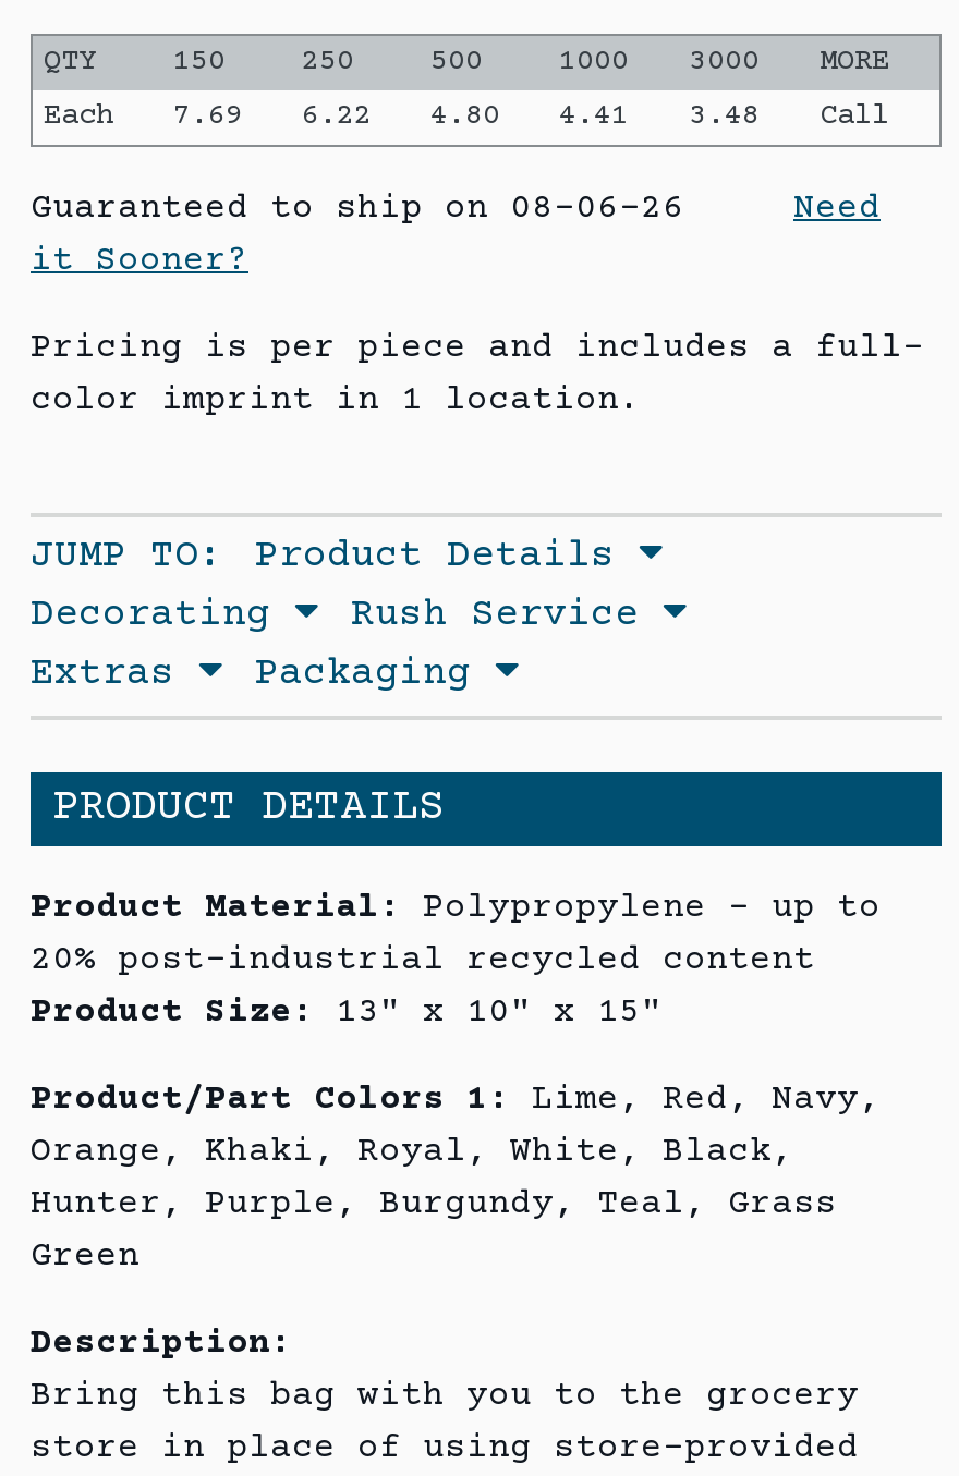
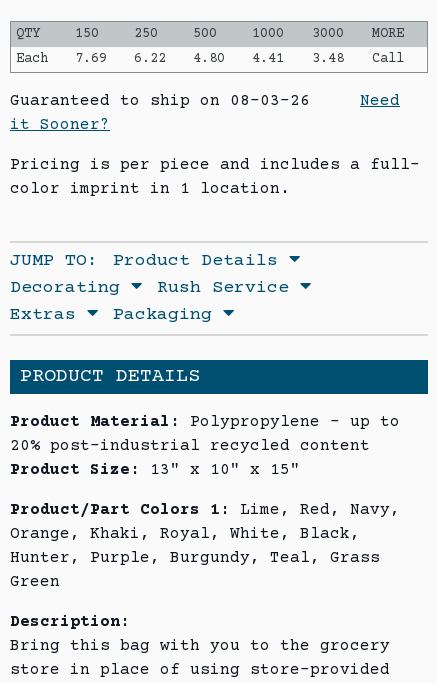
- Guaranteed to ship on 08-06-26 Need
+ Guaranteed to ship on 08-03-26 Need
